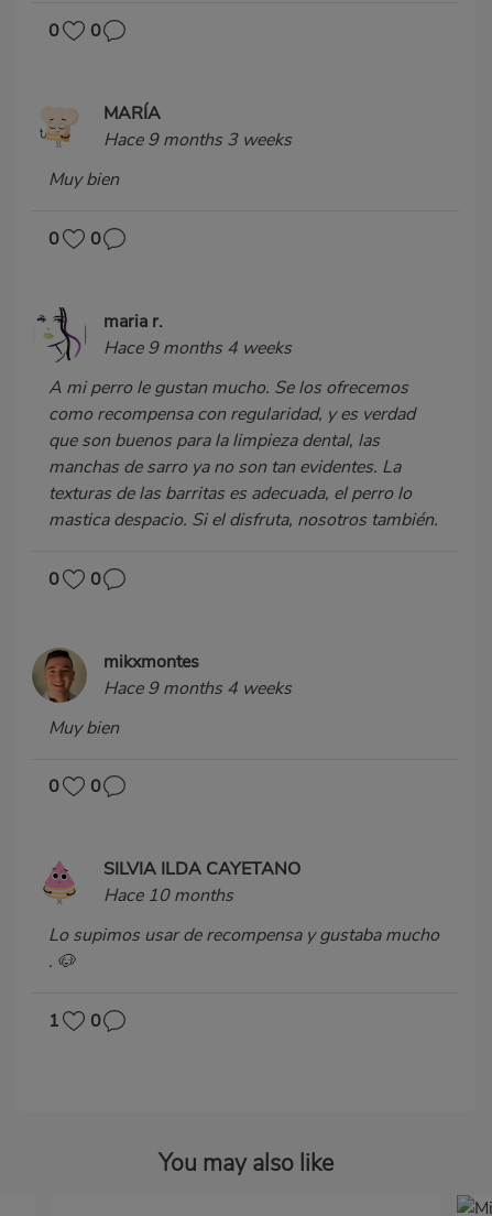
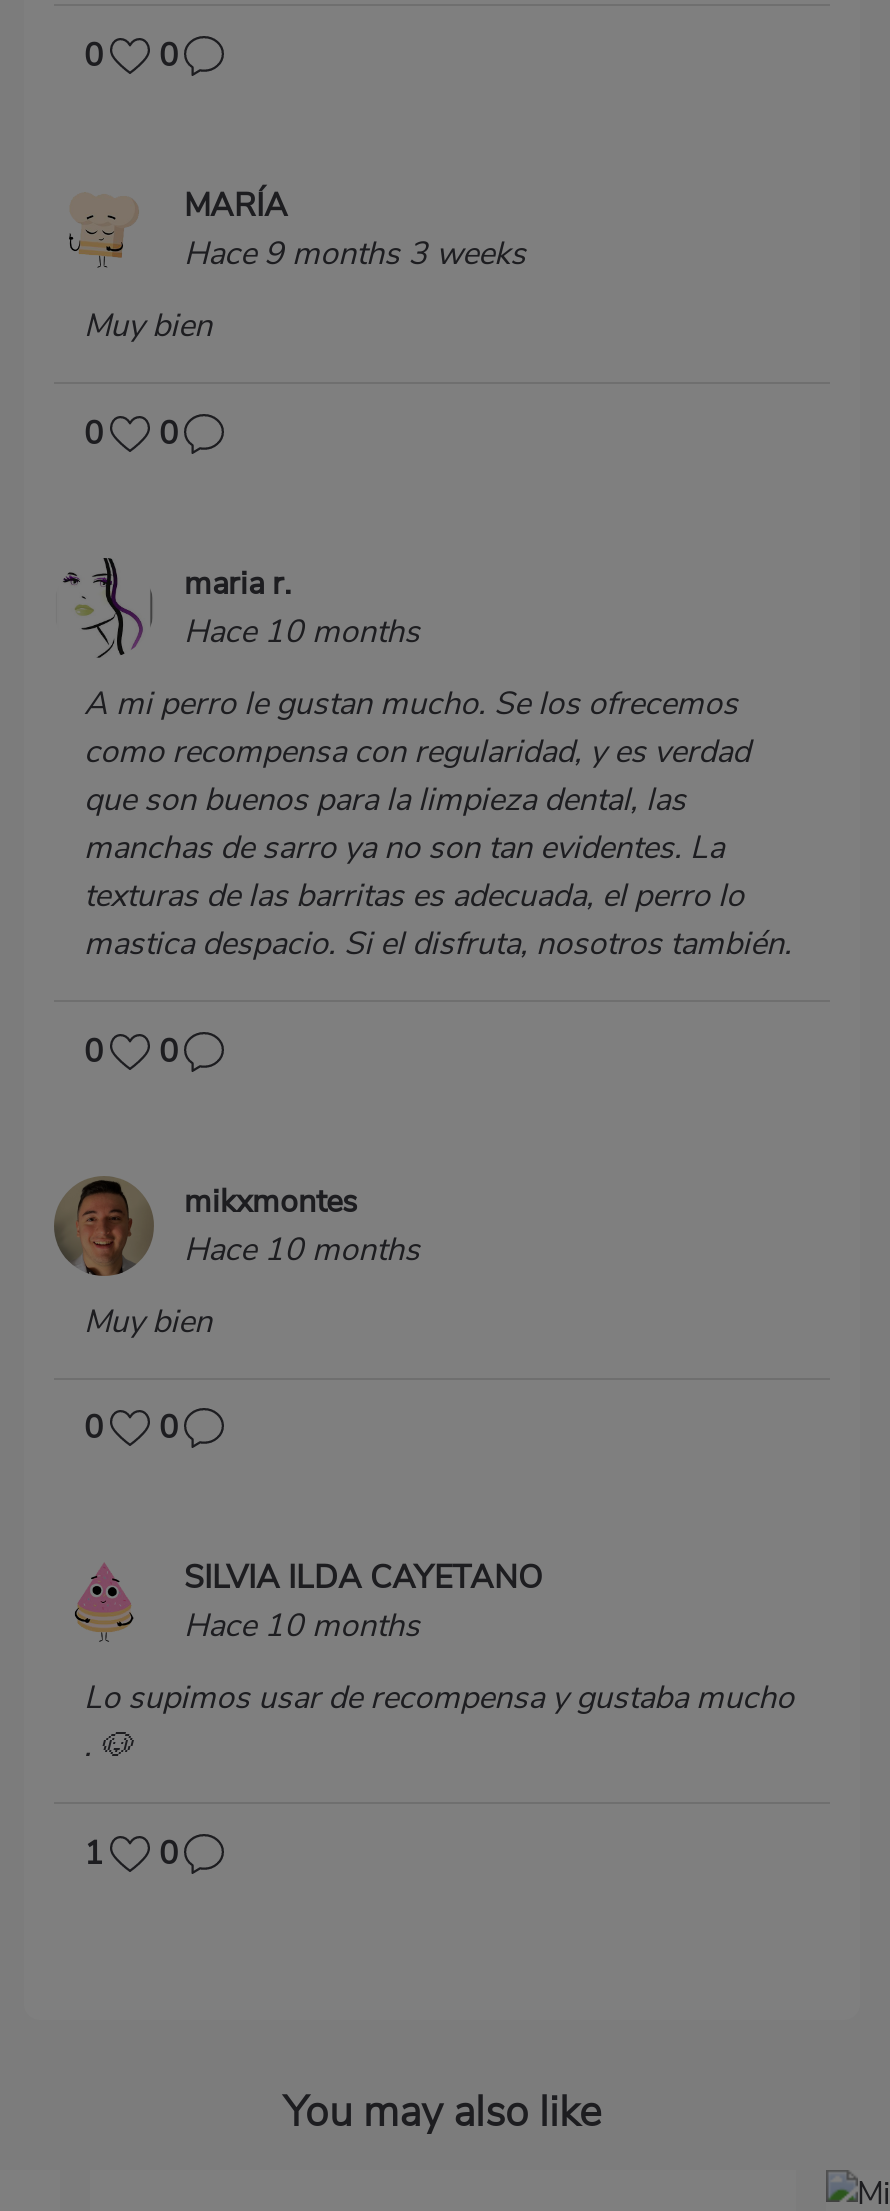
- Hace 9 months 4 weeks
+ Hace 10 months

- Hace 9 months 4 weeks
+ Hace 10 months
